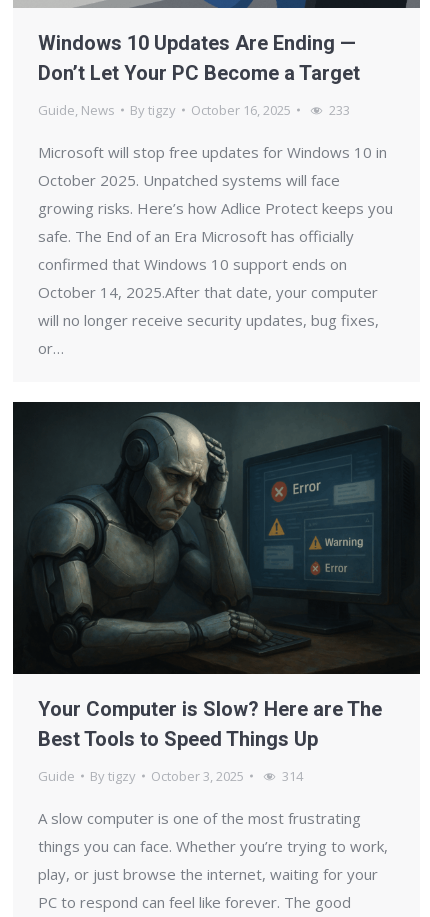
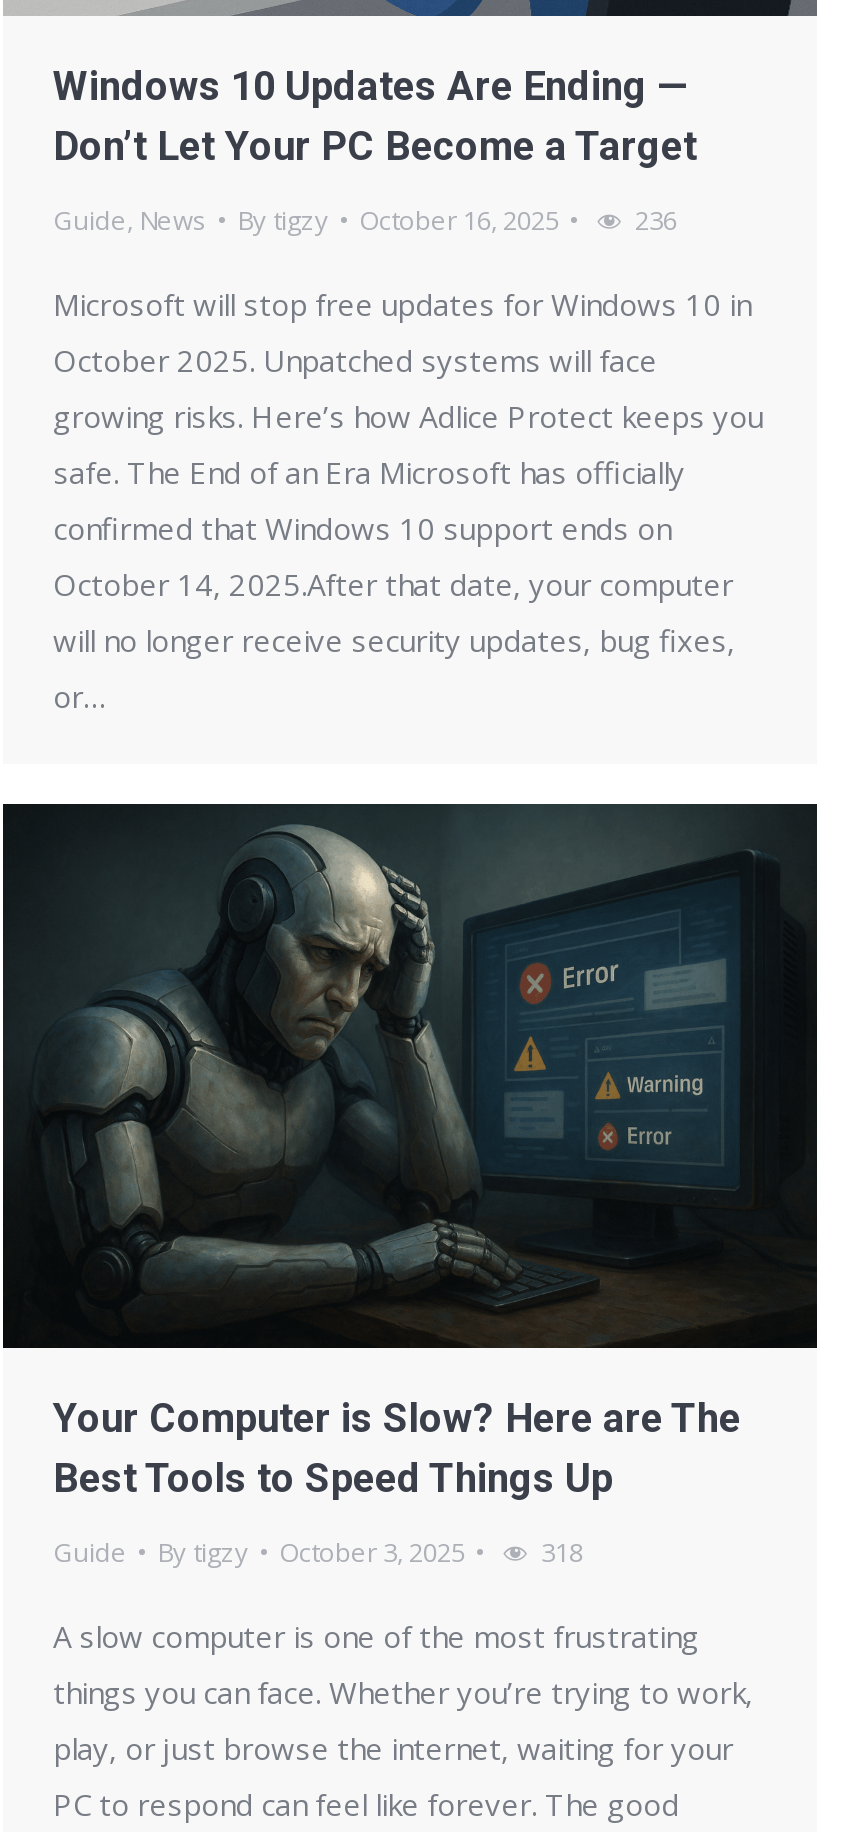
- Guide, News By tigzy October 16, 2025 233
+ Guide, News By tigzy October 16, 2025 236

- Guide By tigzy October 3, 2025 314
+ Guide By tigzy October 3, 2025 318
